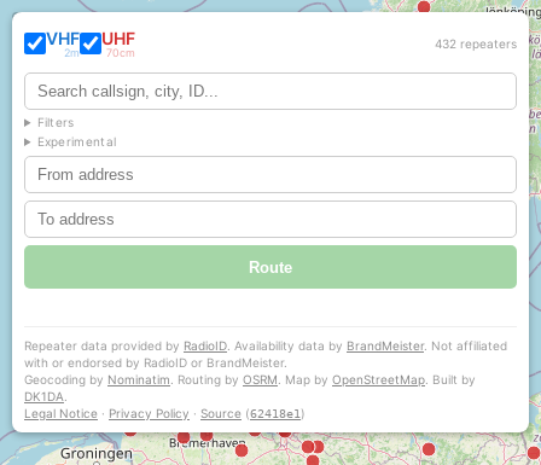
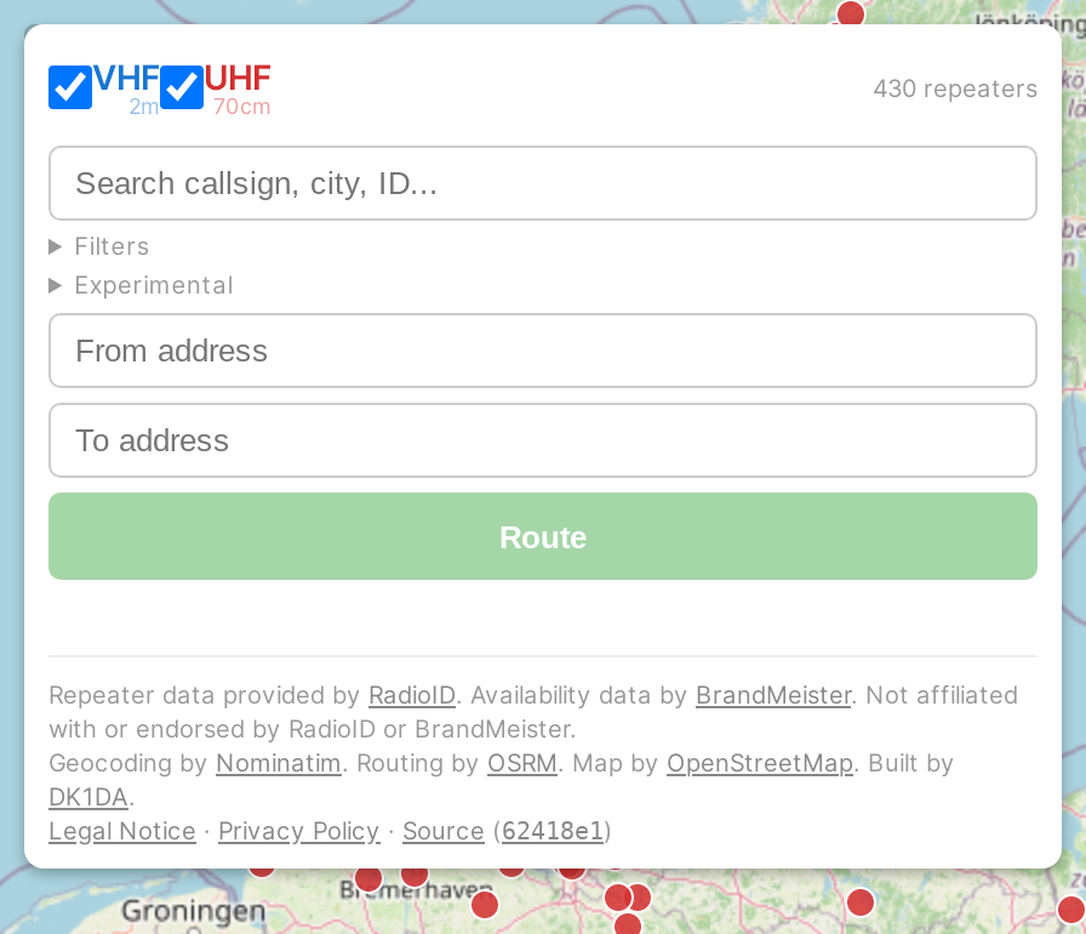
- 432 repeaters
+ 430 repeaters
